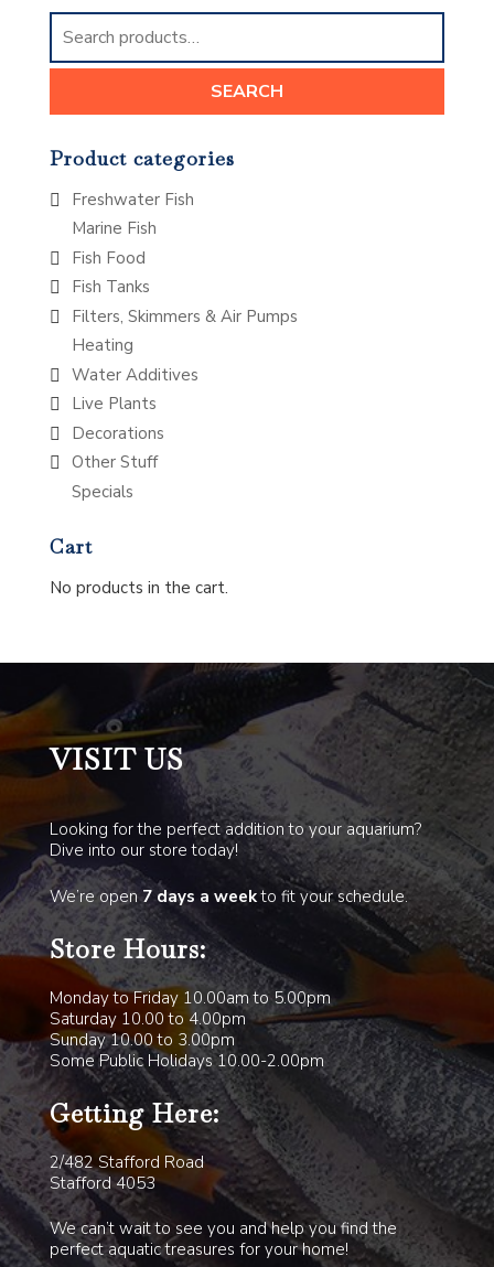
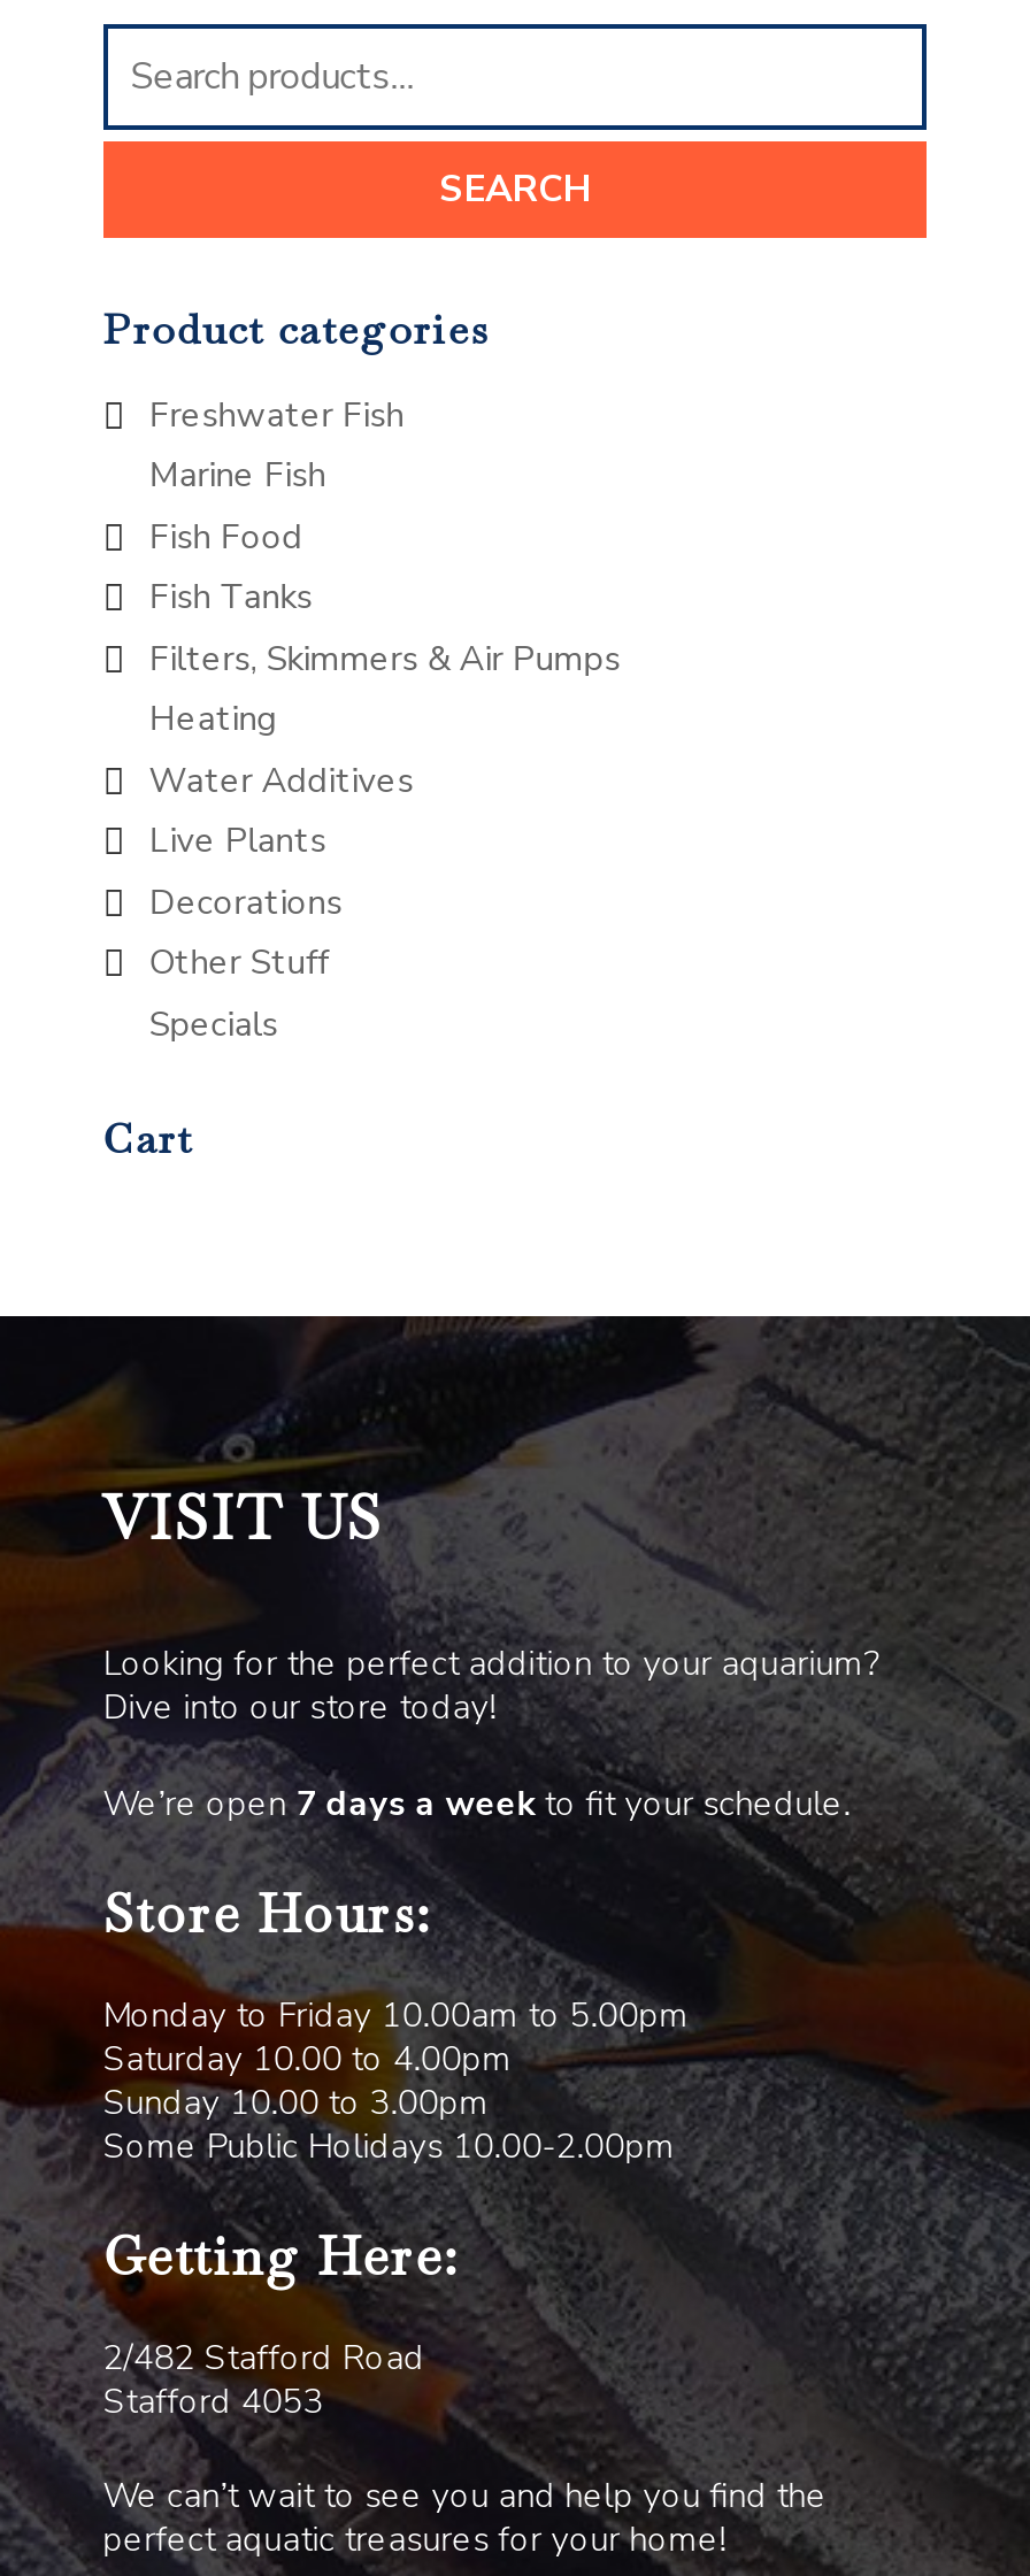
- No products in the cart.
